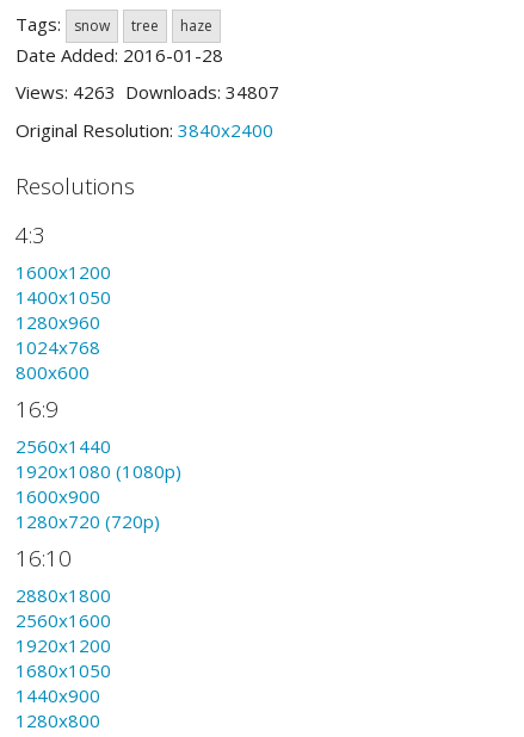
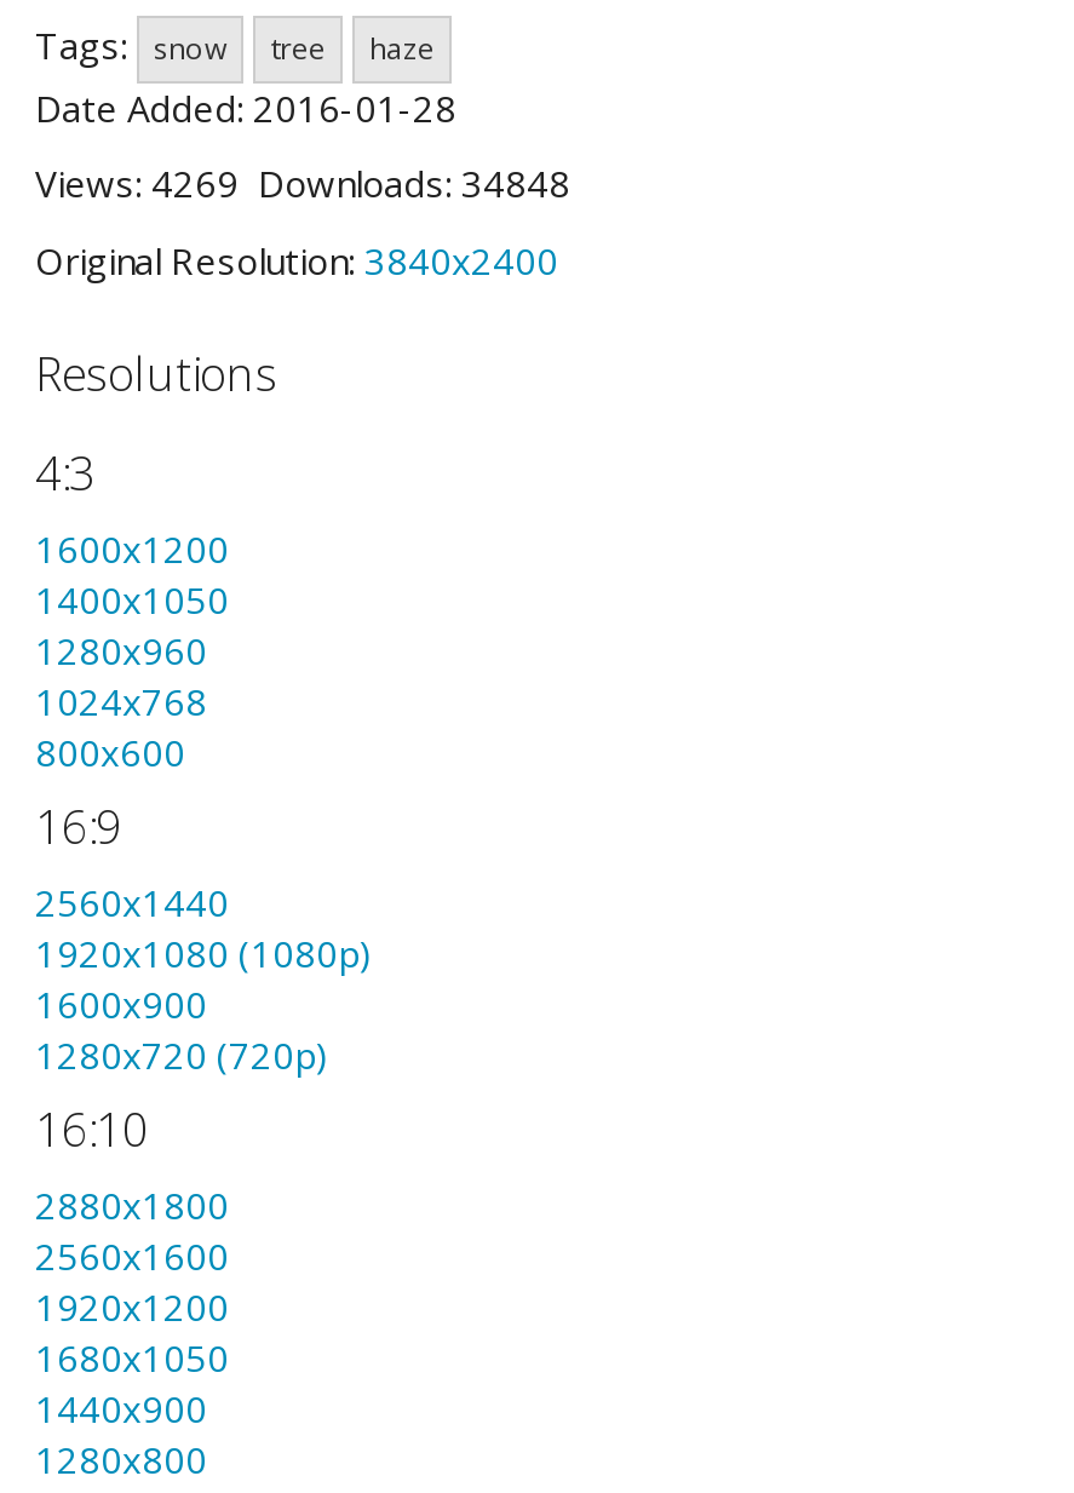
- Views: 4263 Downloads: 34807
+ Views: 4269 Downloads: 34848
